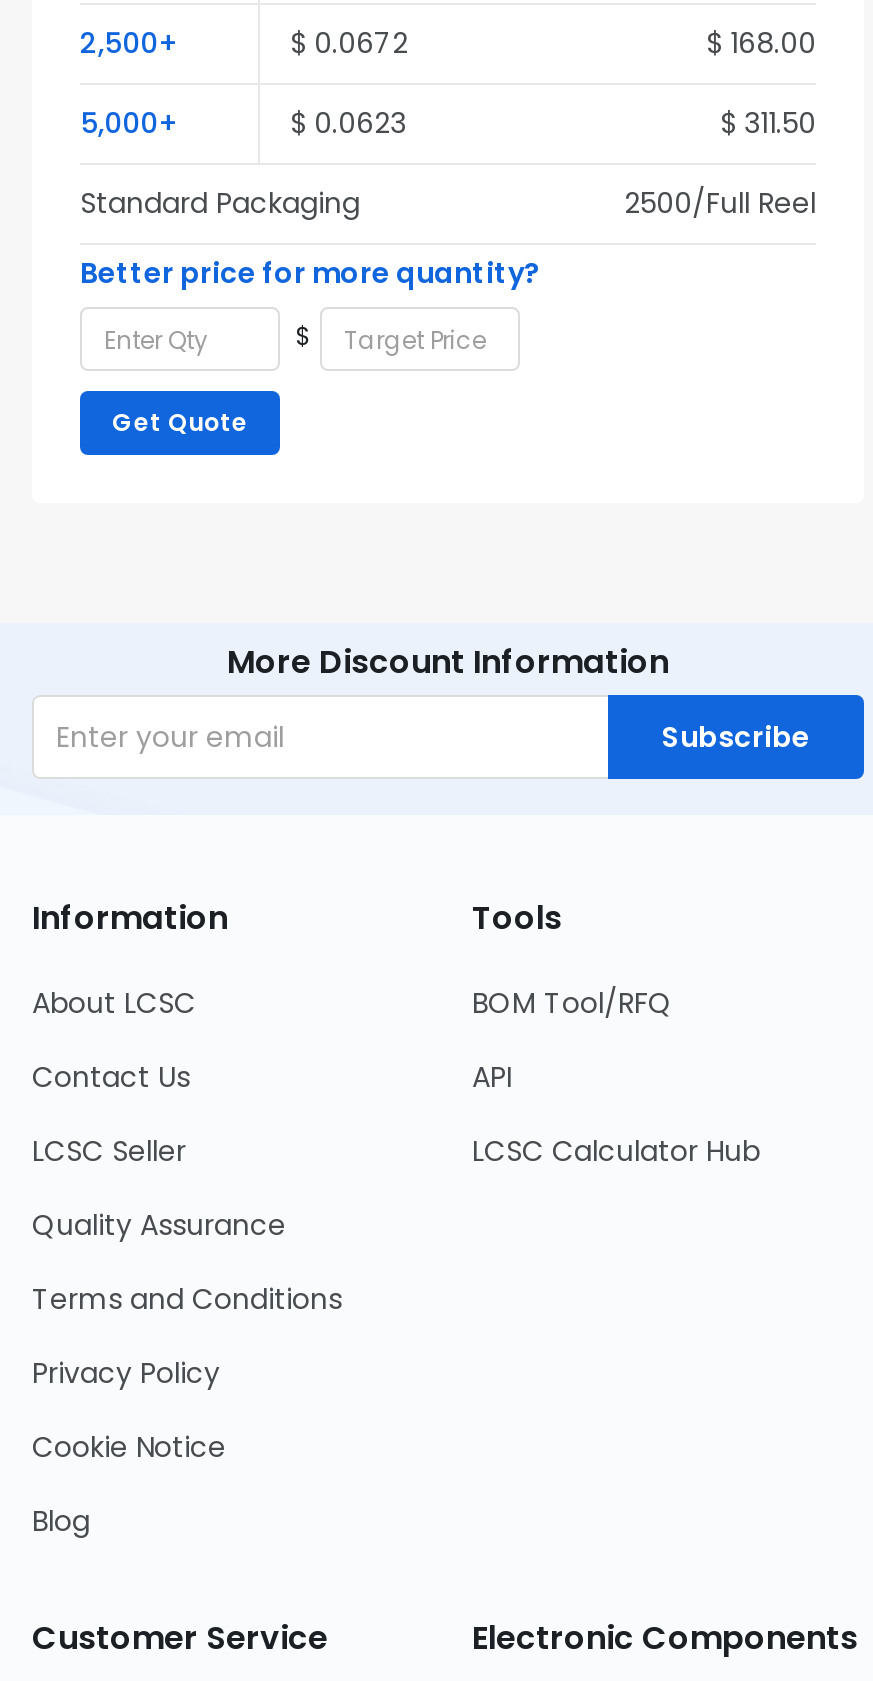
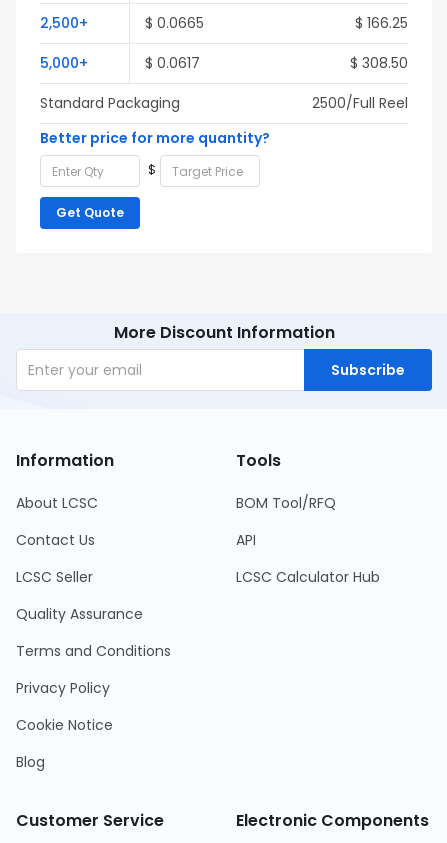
- $ 0.0672
+ $ 0.0665

- $ 168.00
+ $ 166.25

- $ 0.0623
+ $ 0.0617

- $ 311.50
+ $ 308.50
